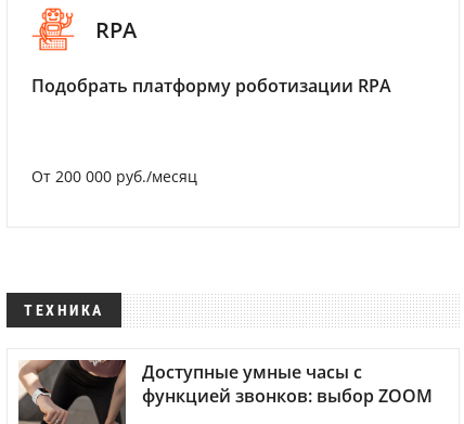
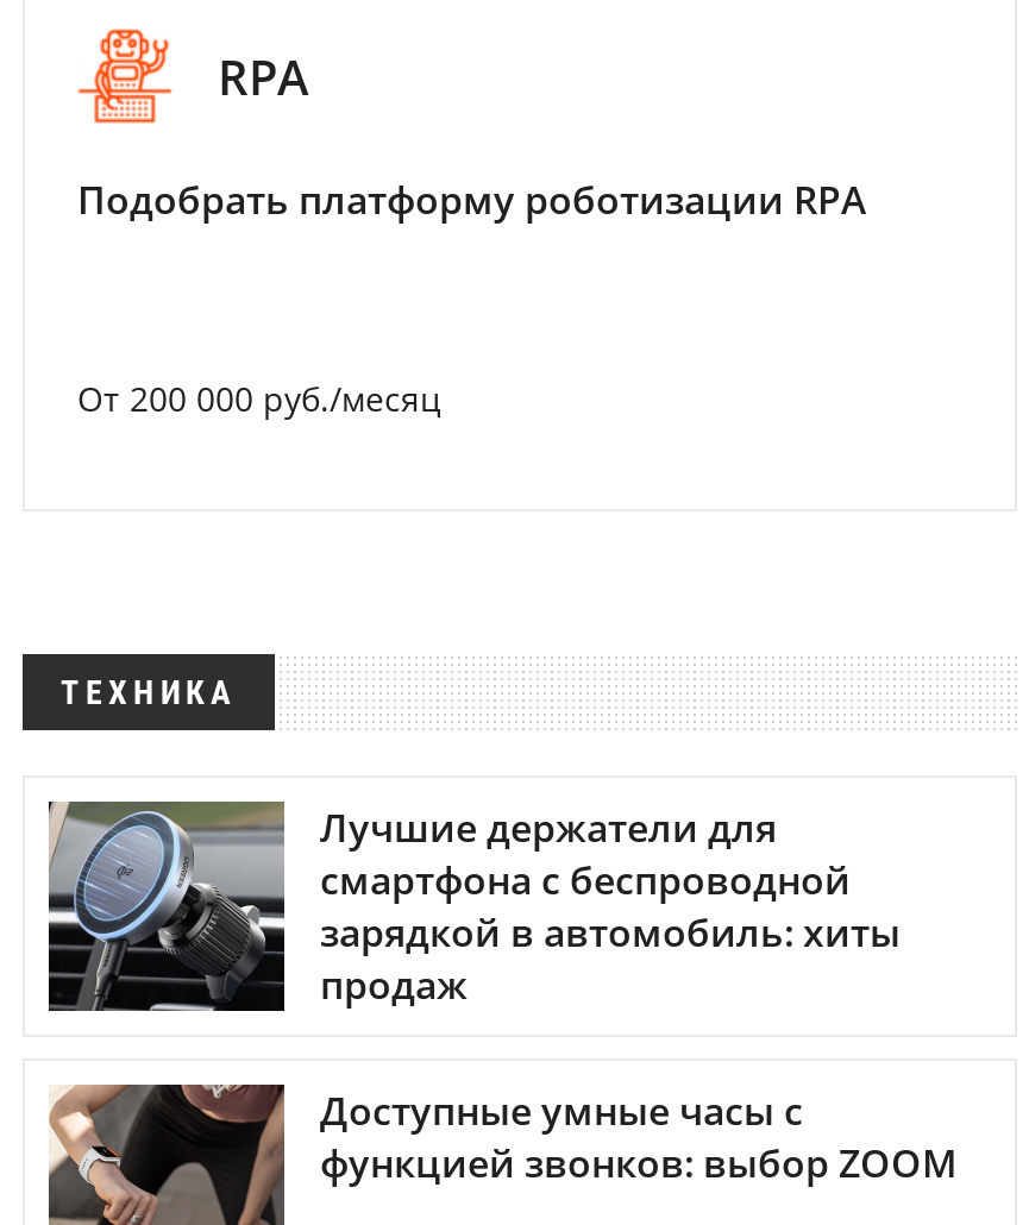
+ [image]
+ Лучшие держатели для
+ смартфона с беспроводной
+ зарядкой в автомобиль: хиты
+ продаж
